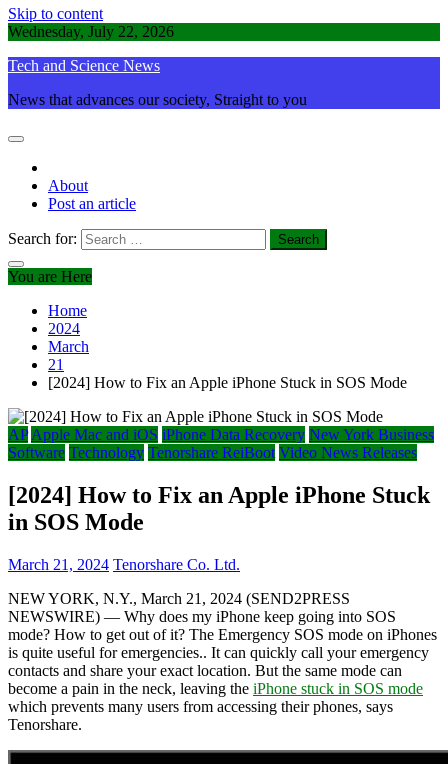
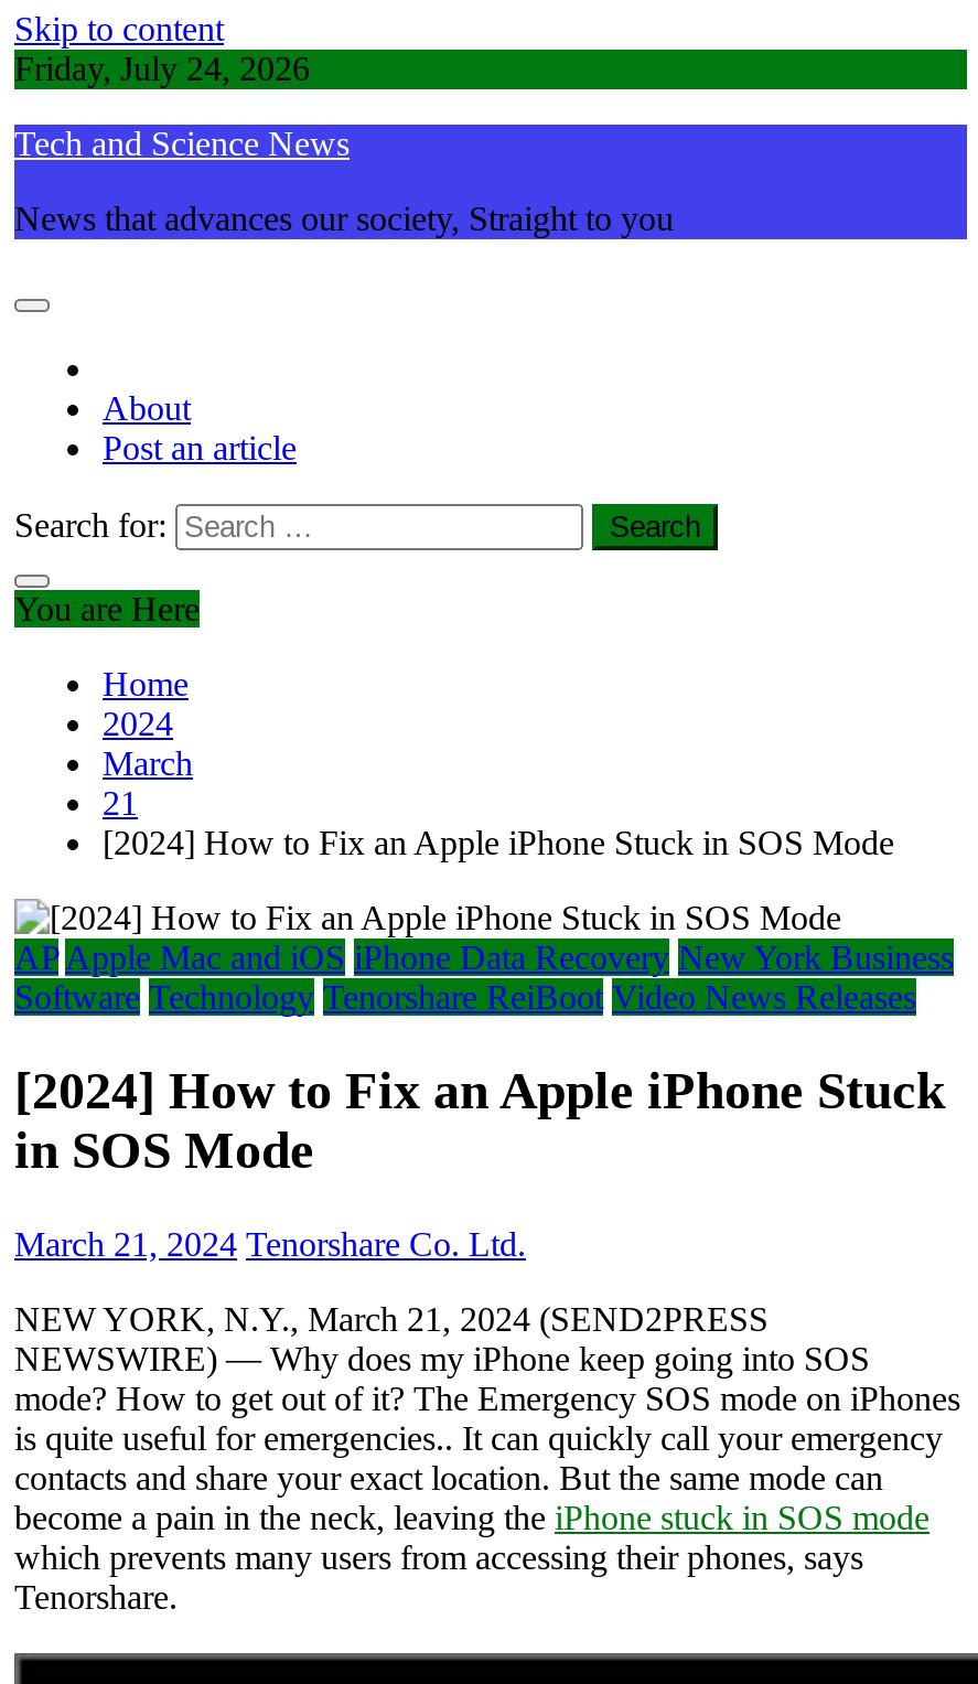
- Wednesday, July 22, 2026
+ Friday, July 24, 2026
